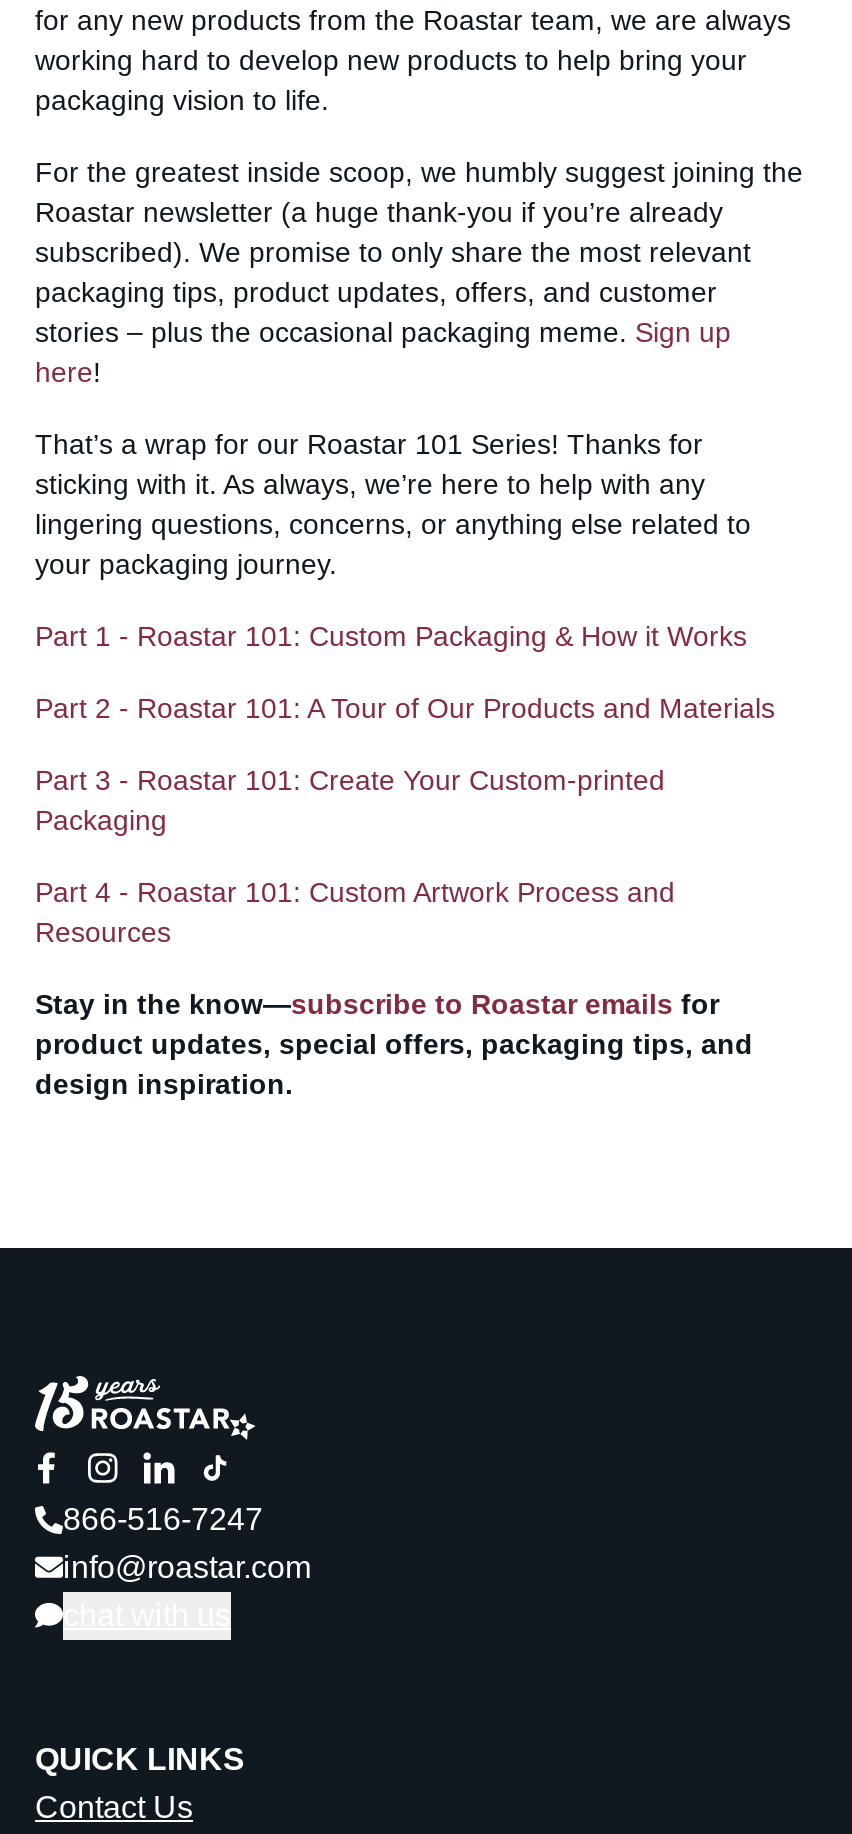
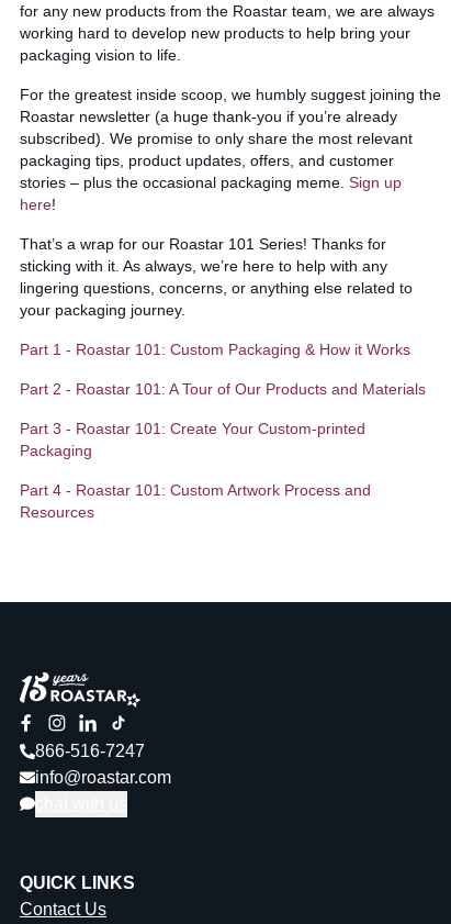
- Stay in the know—subscribe to Roastar emails for
- product updates, special offers, packaging tips, and
- design inspiration.
